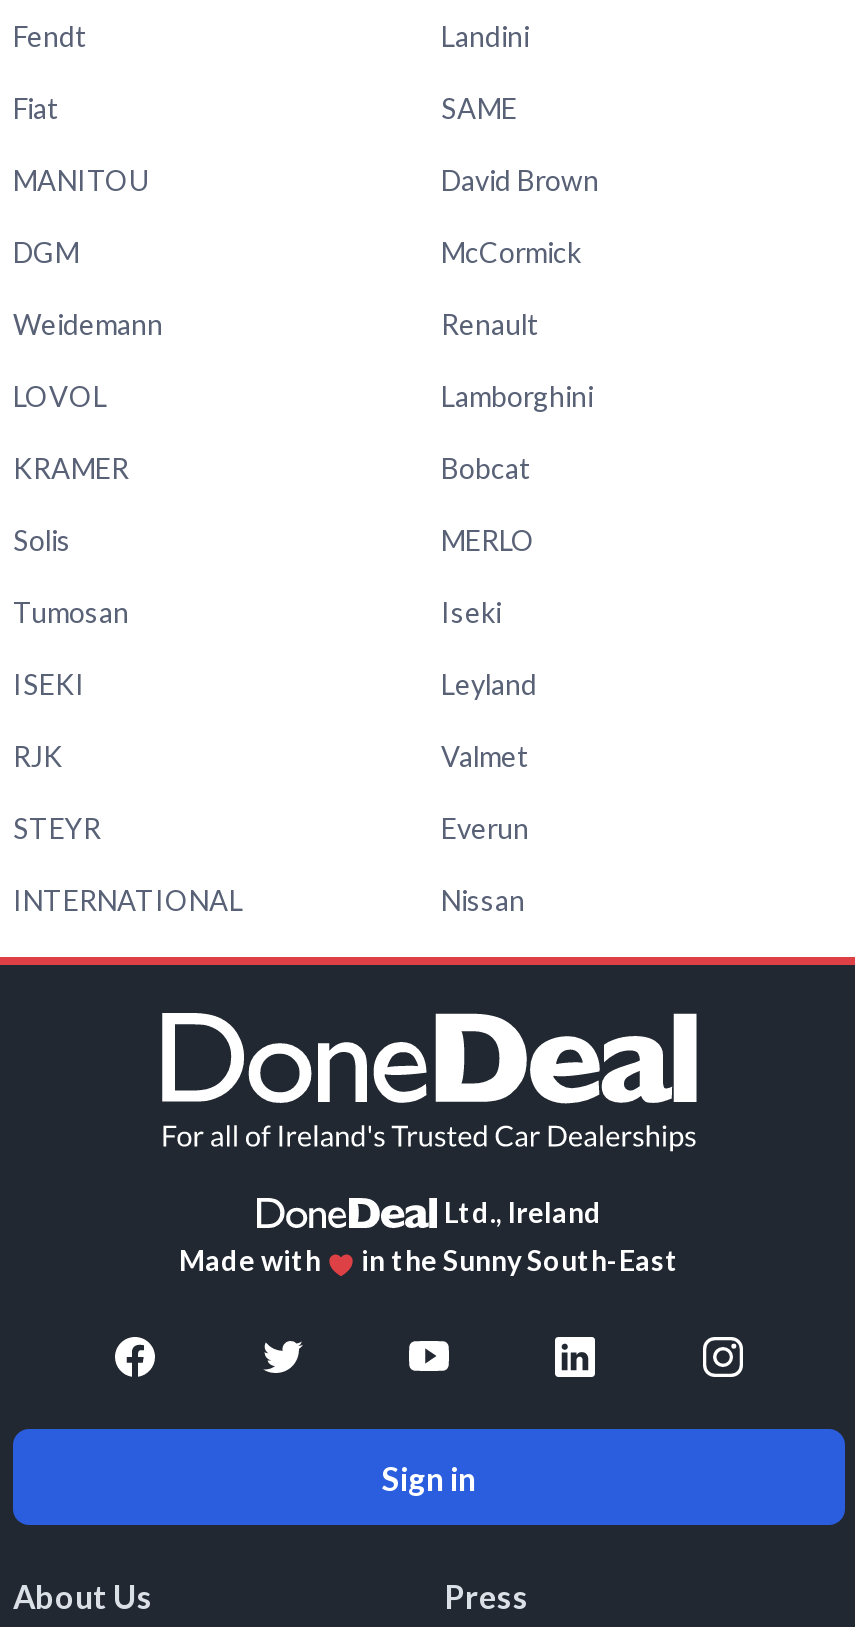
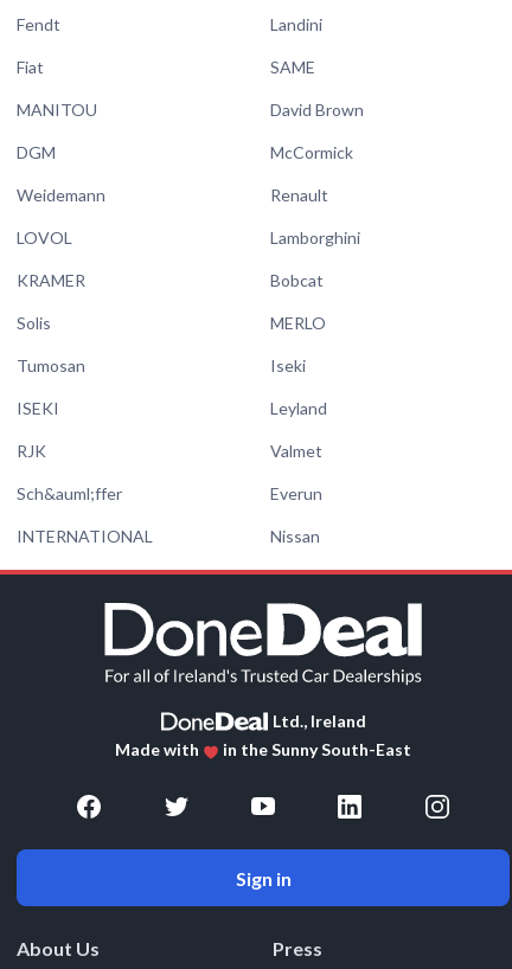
- STEYR
+ Sch&auml;ffer
